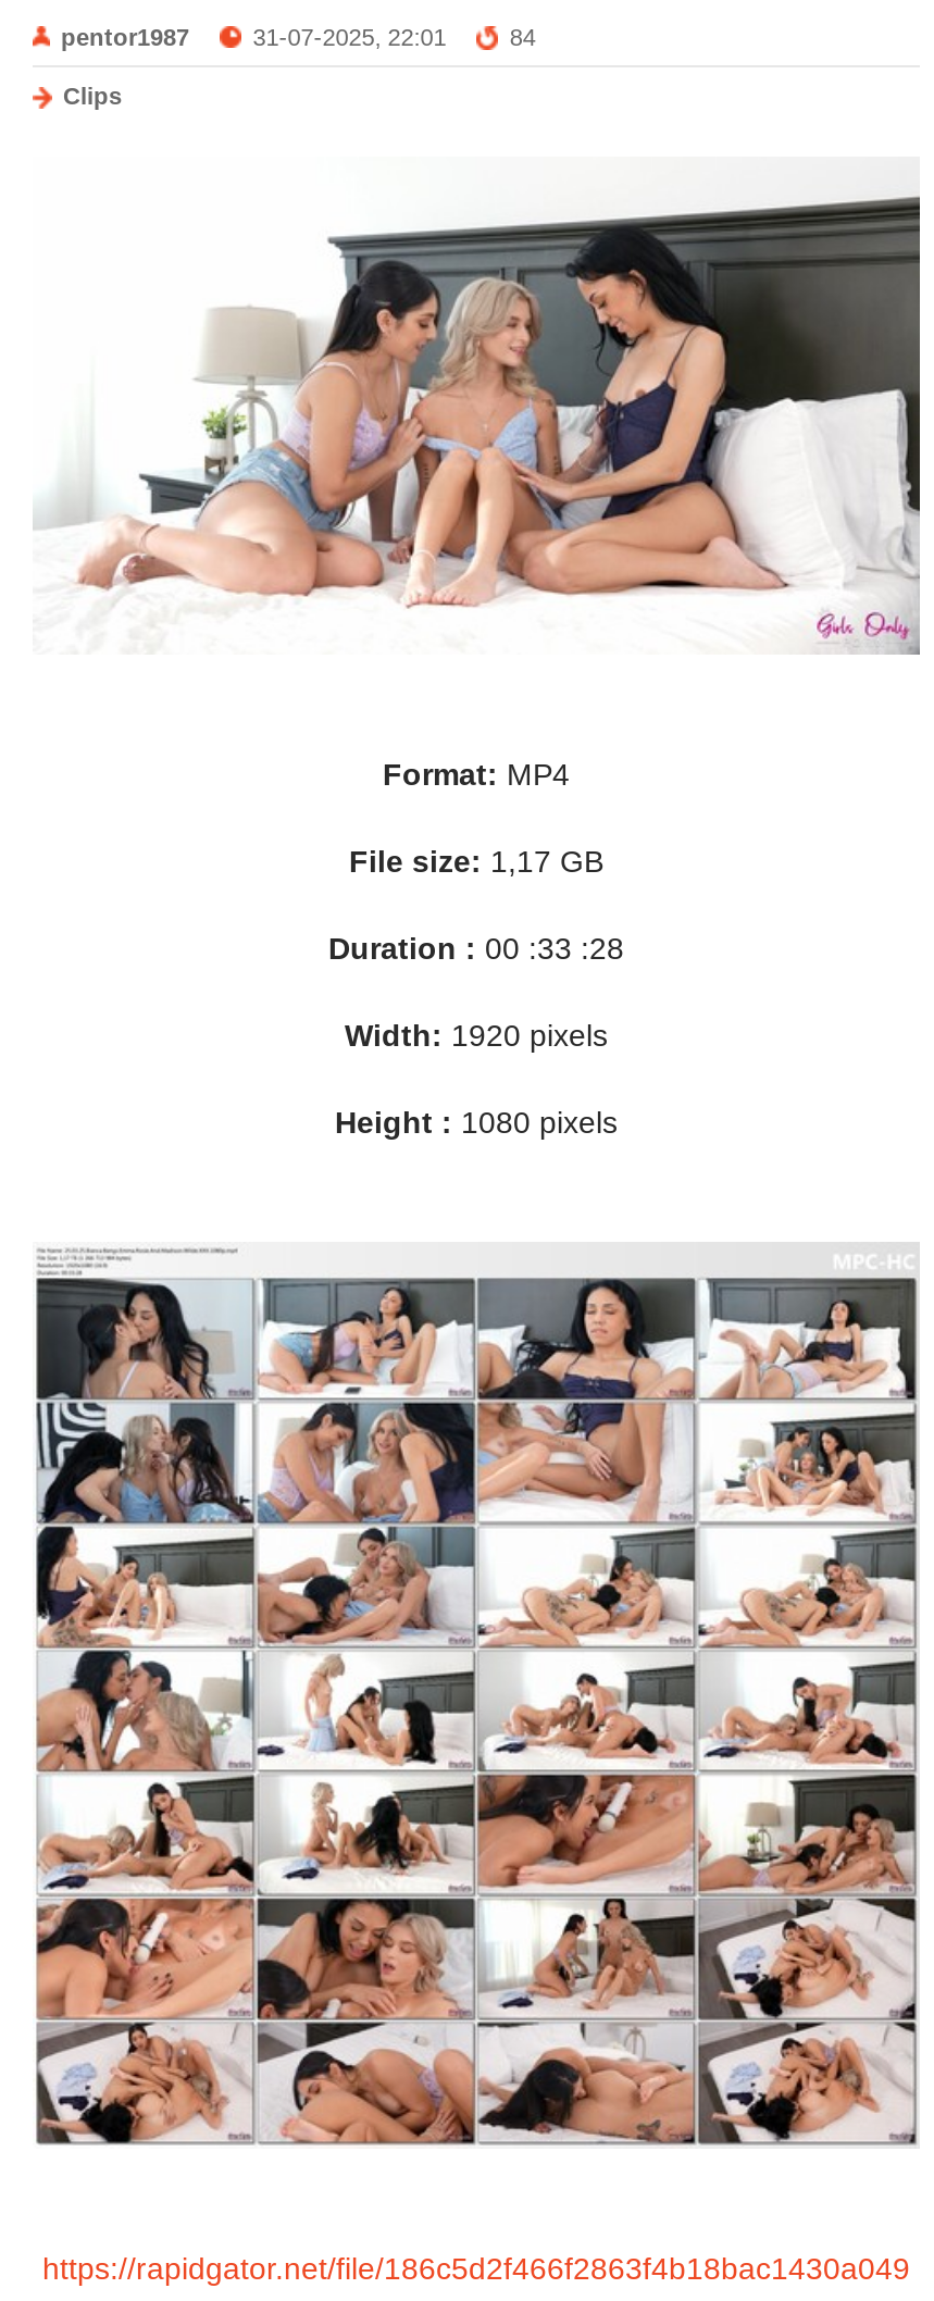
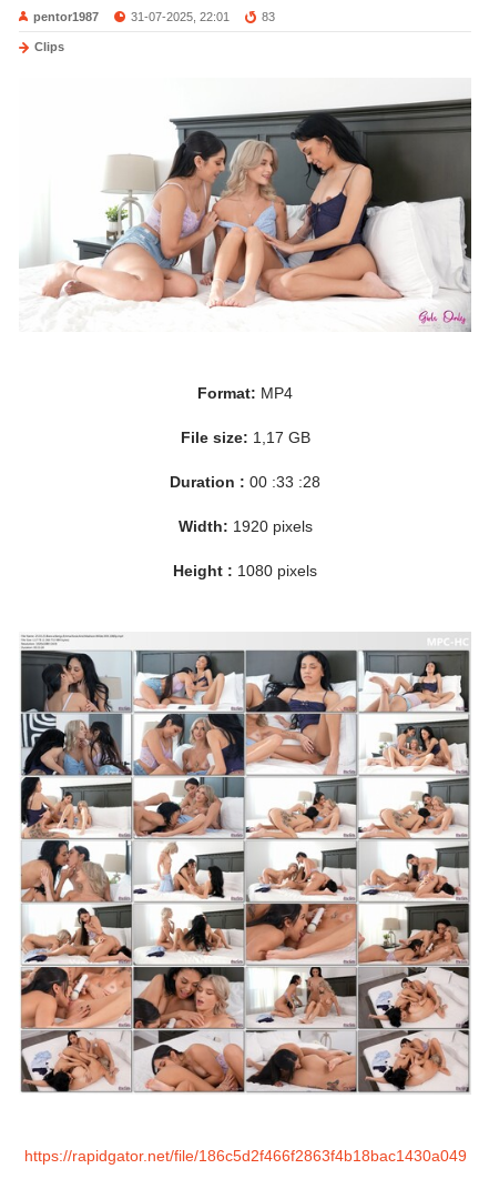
- 84
+ 83
